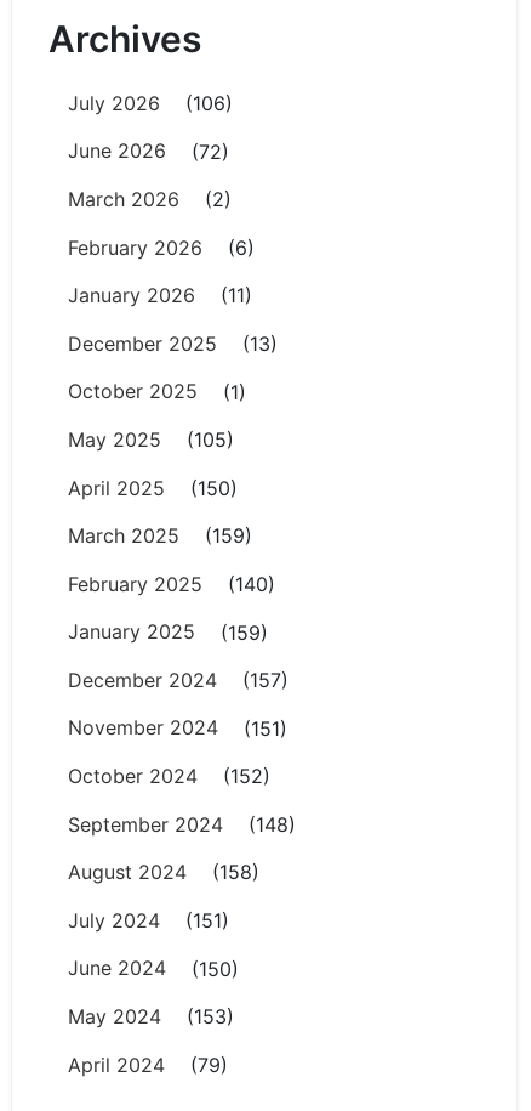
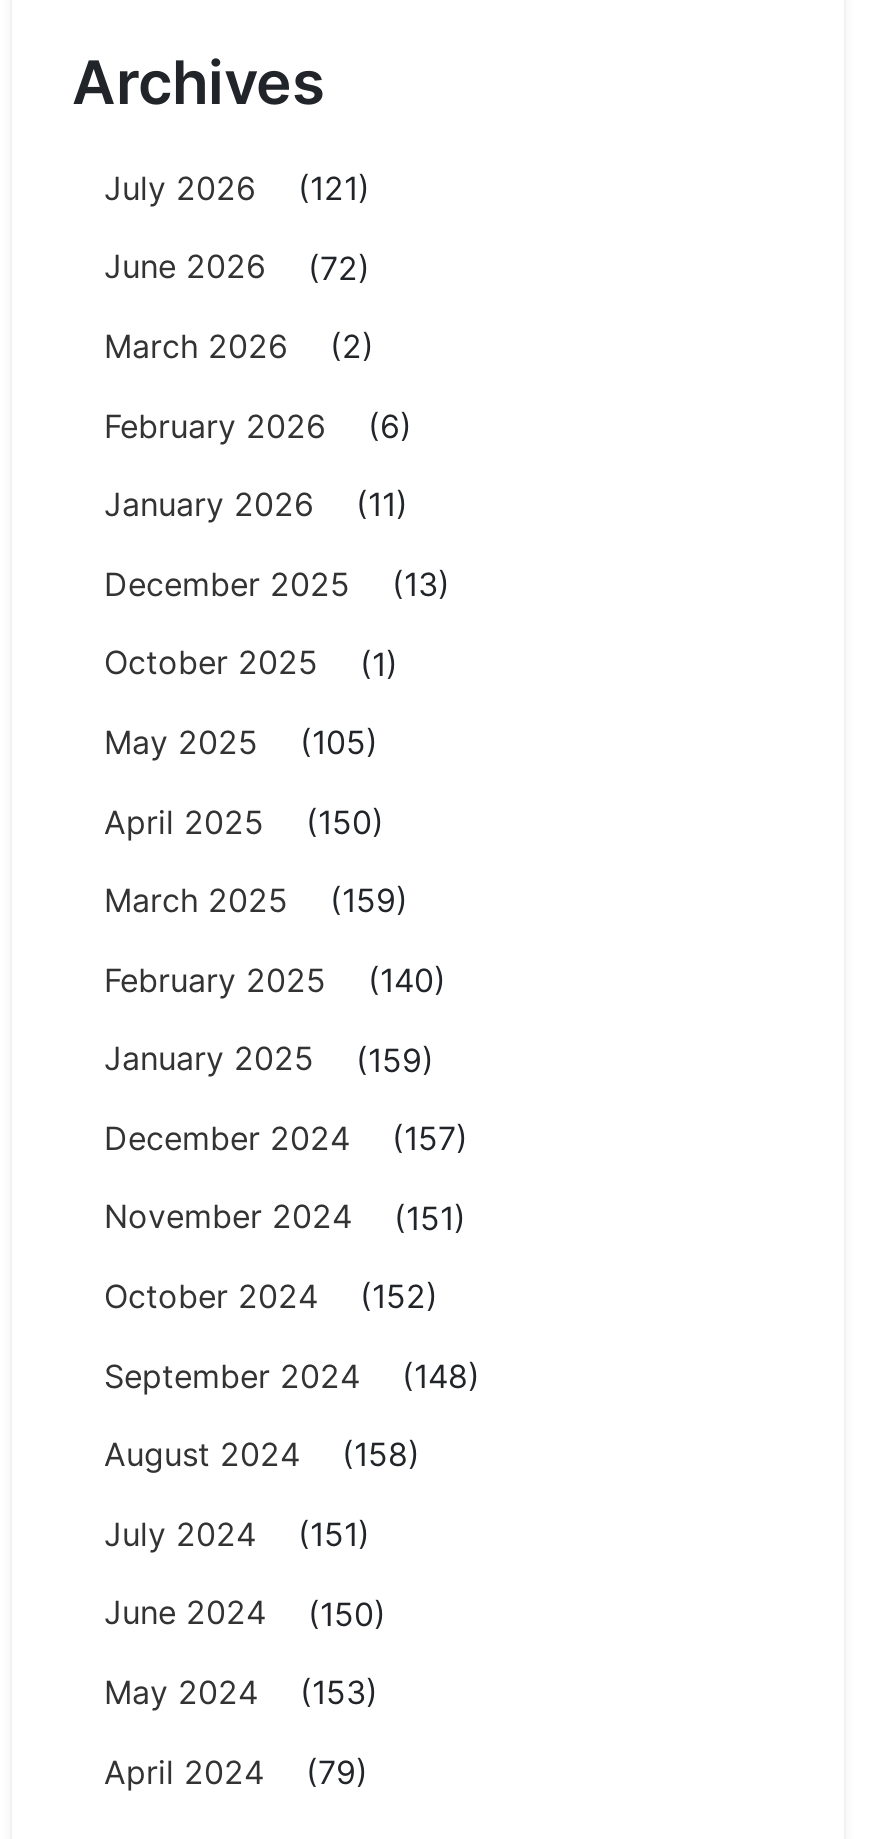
- July 2026 (106)
+ July 2026 (121)
